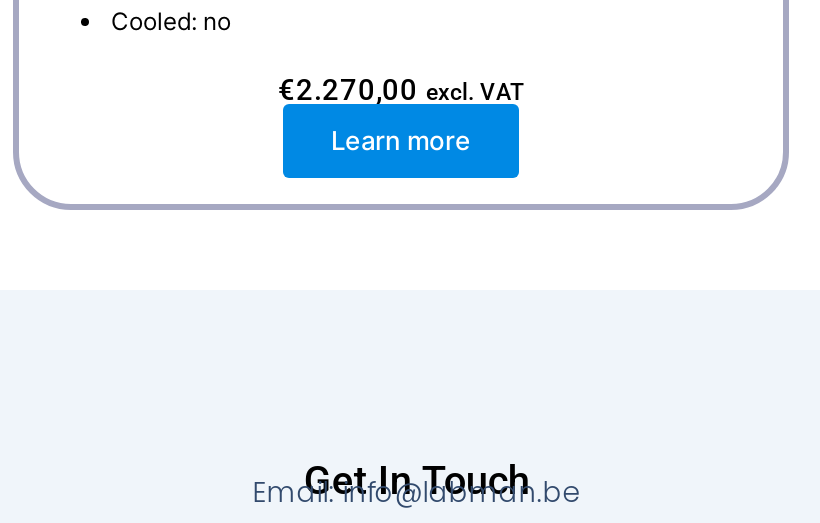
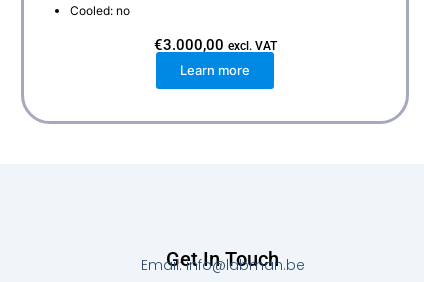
- €2.270,00 excl. VAT
+ €3.000,00 excl. VAT
